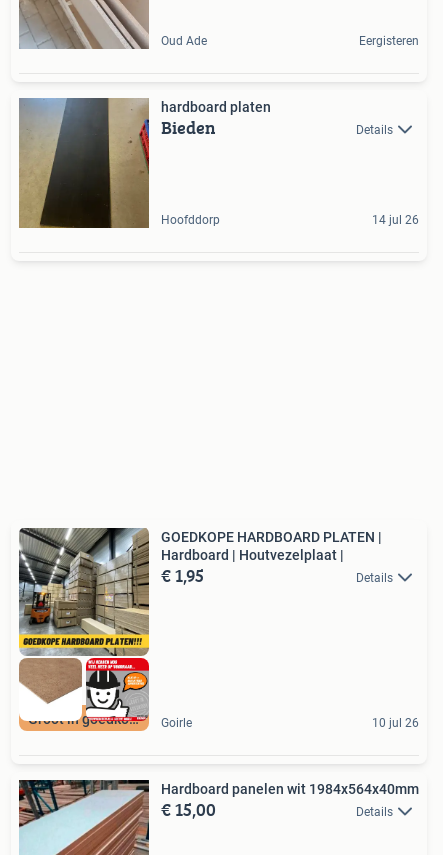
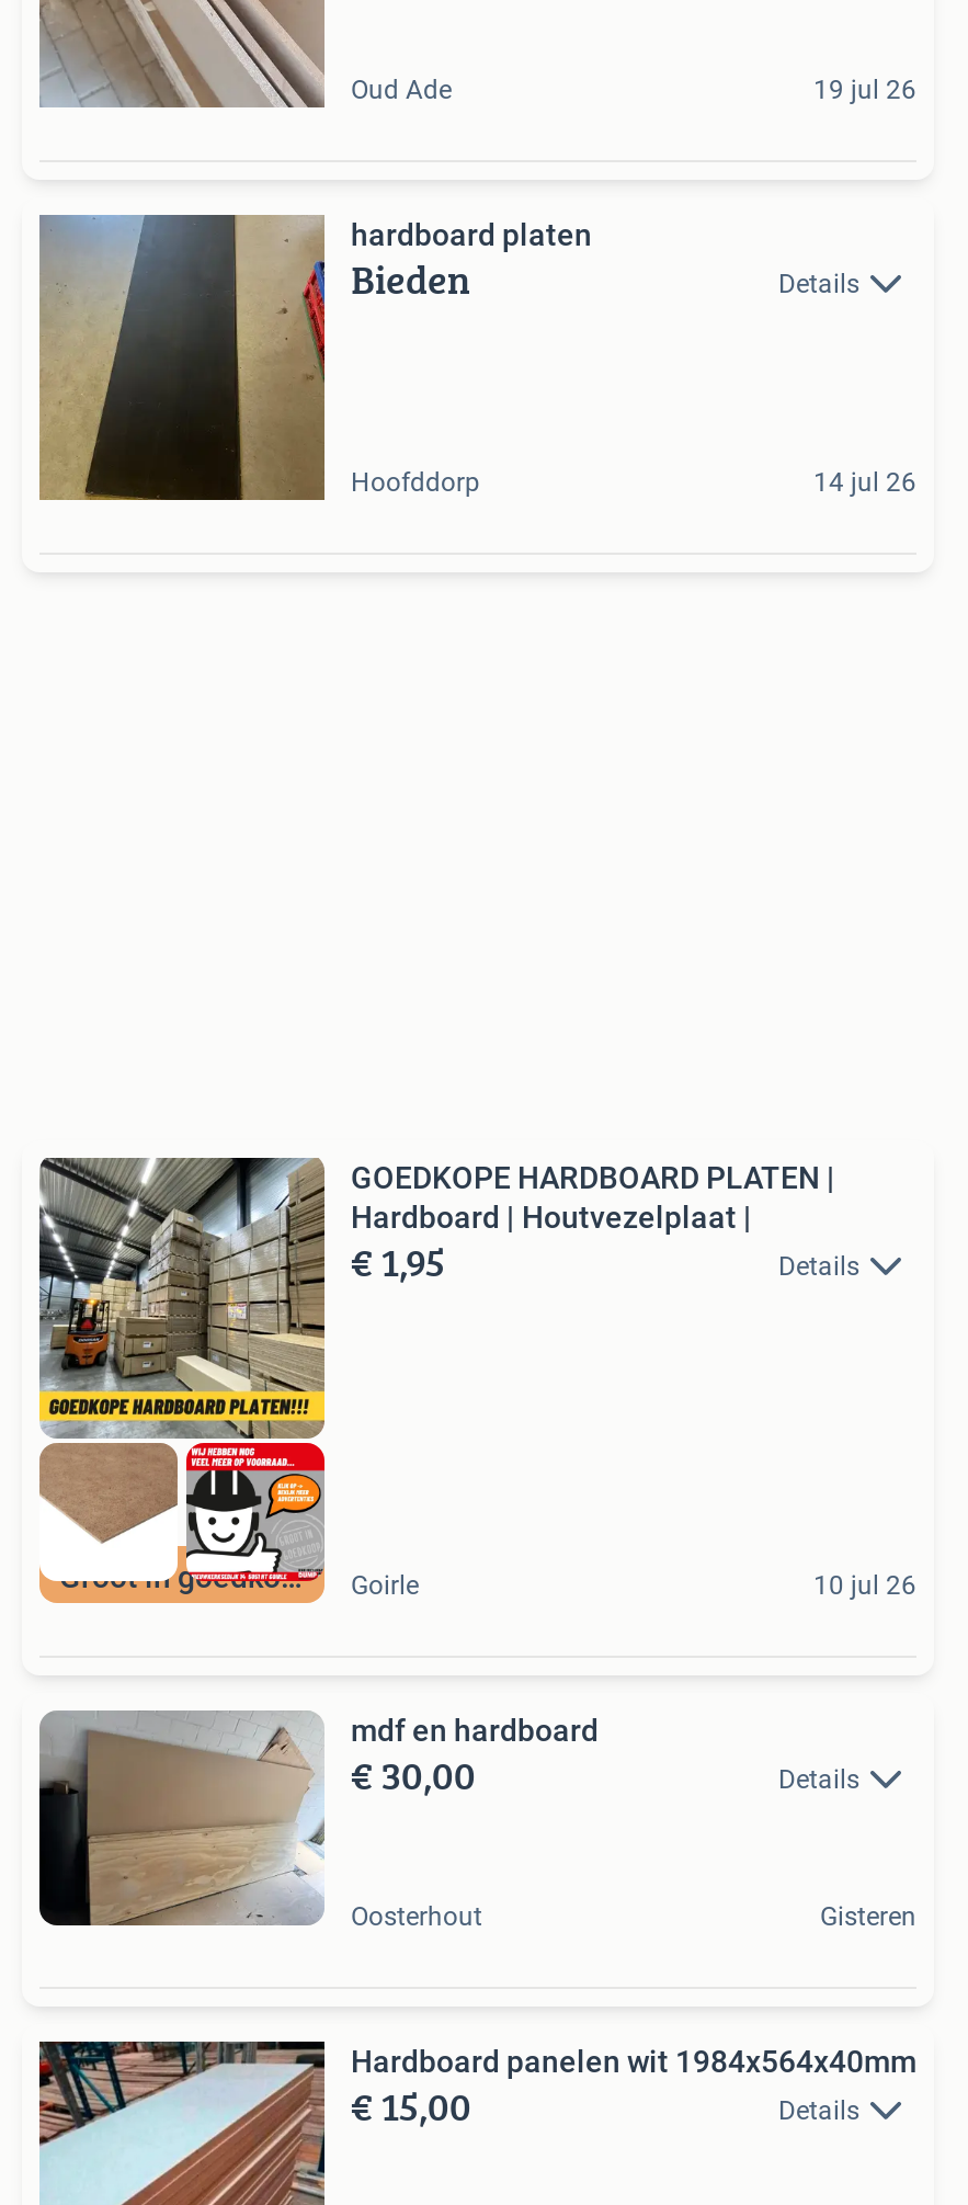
- Eergisteren
+ 19 jul 26

+ [image]
+ mdf en hardboard
+ € 30,00
+ Details

+ Oosterhout
+ Gisteren
